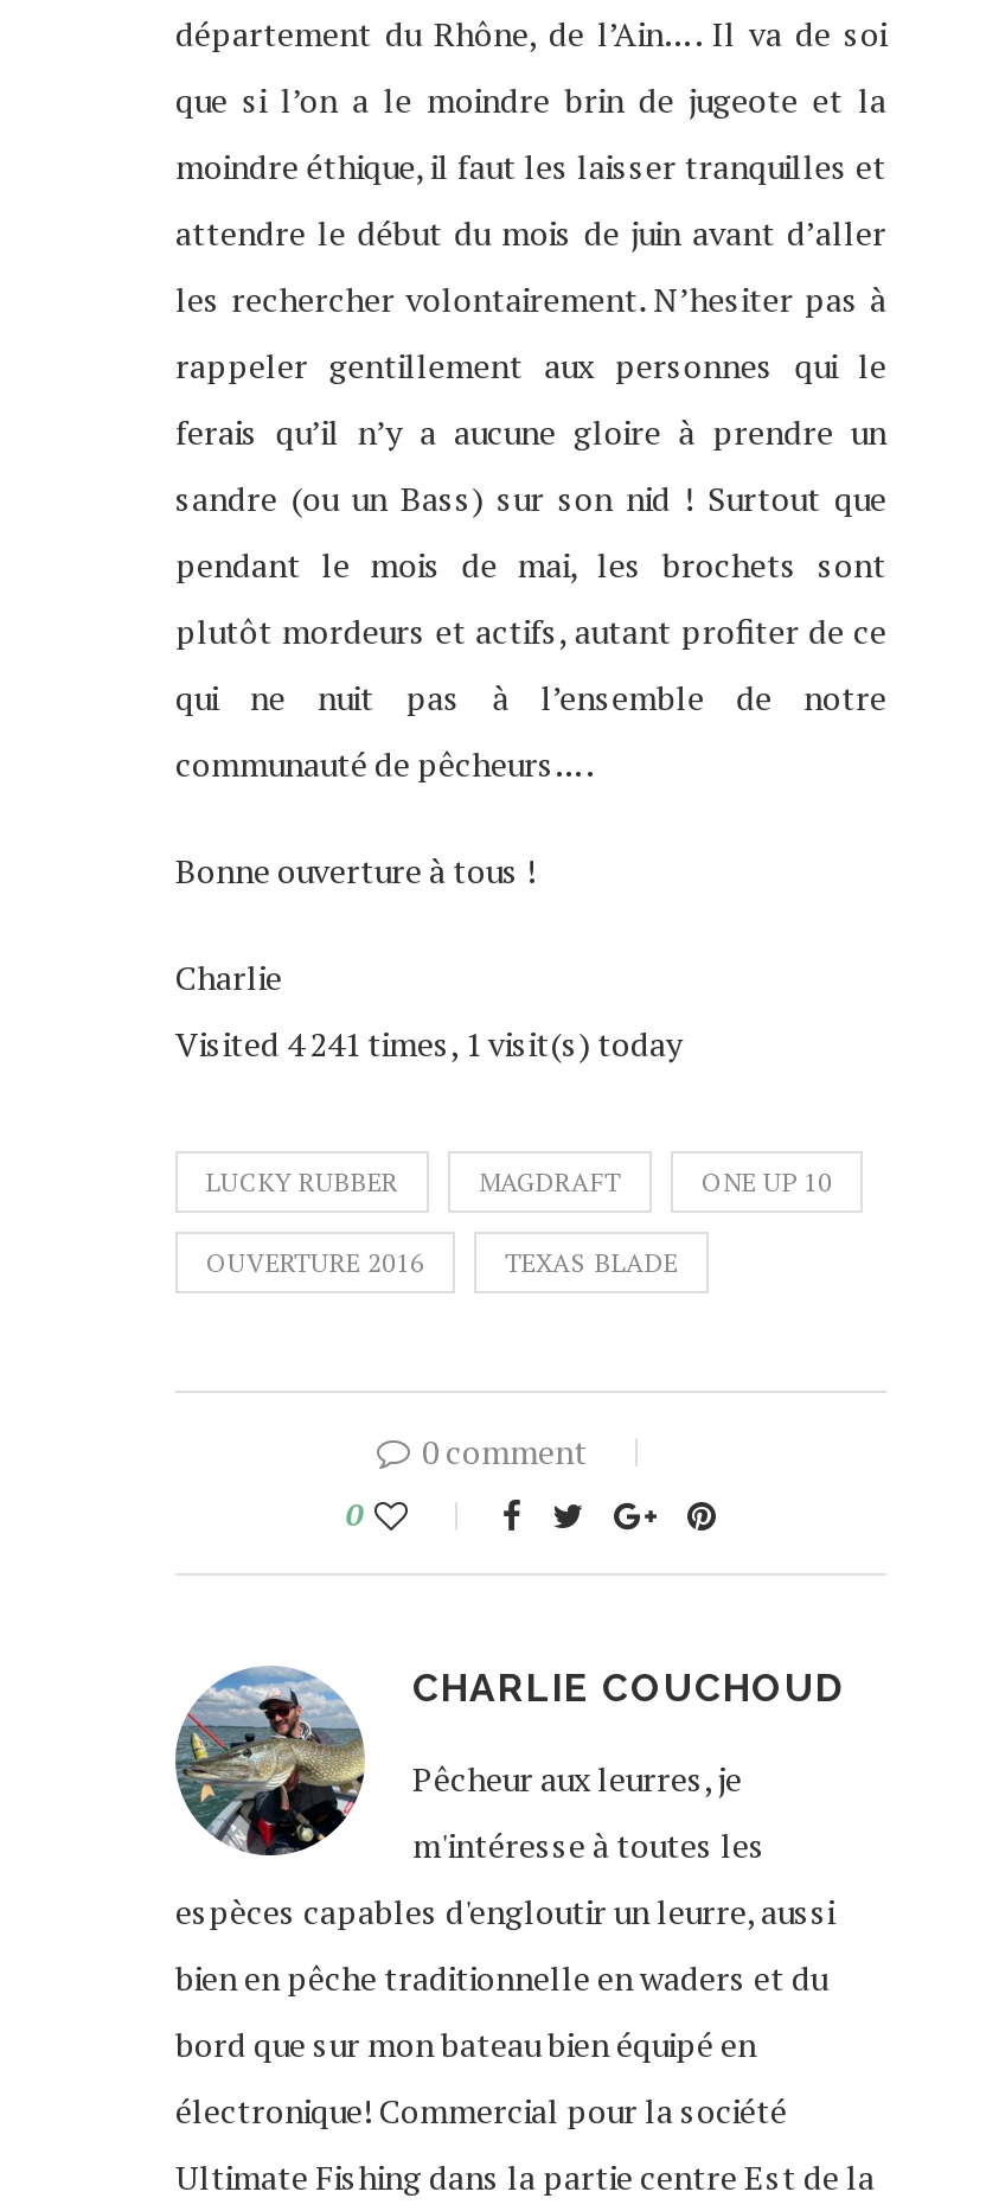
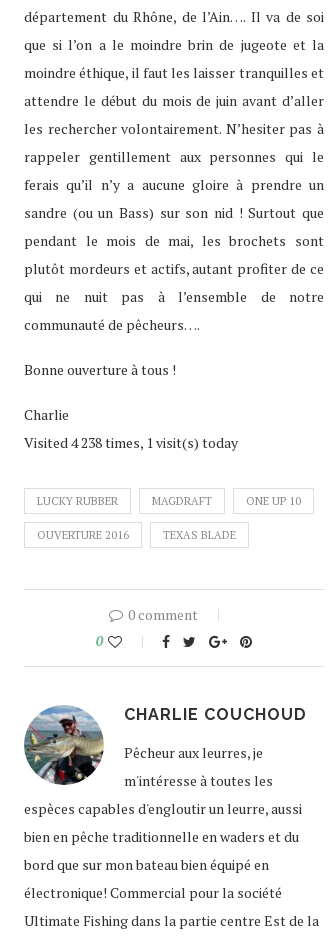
- Visited 4 241 times, 1 visit(s) today
+ Visited 4 238 times, 1 visit(s) today
